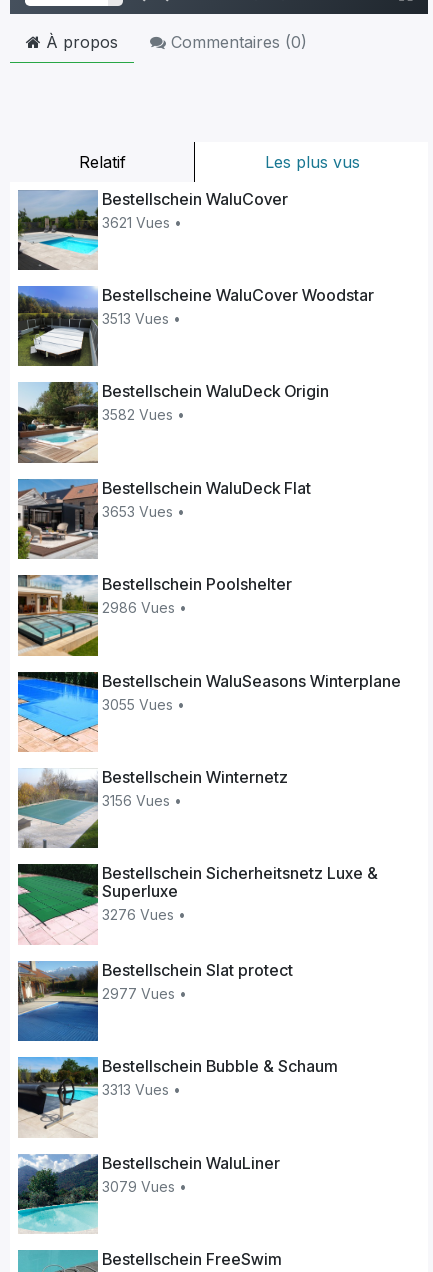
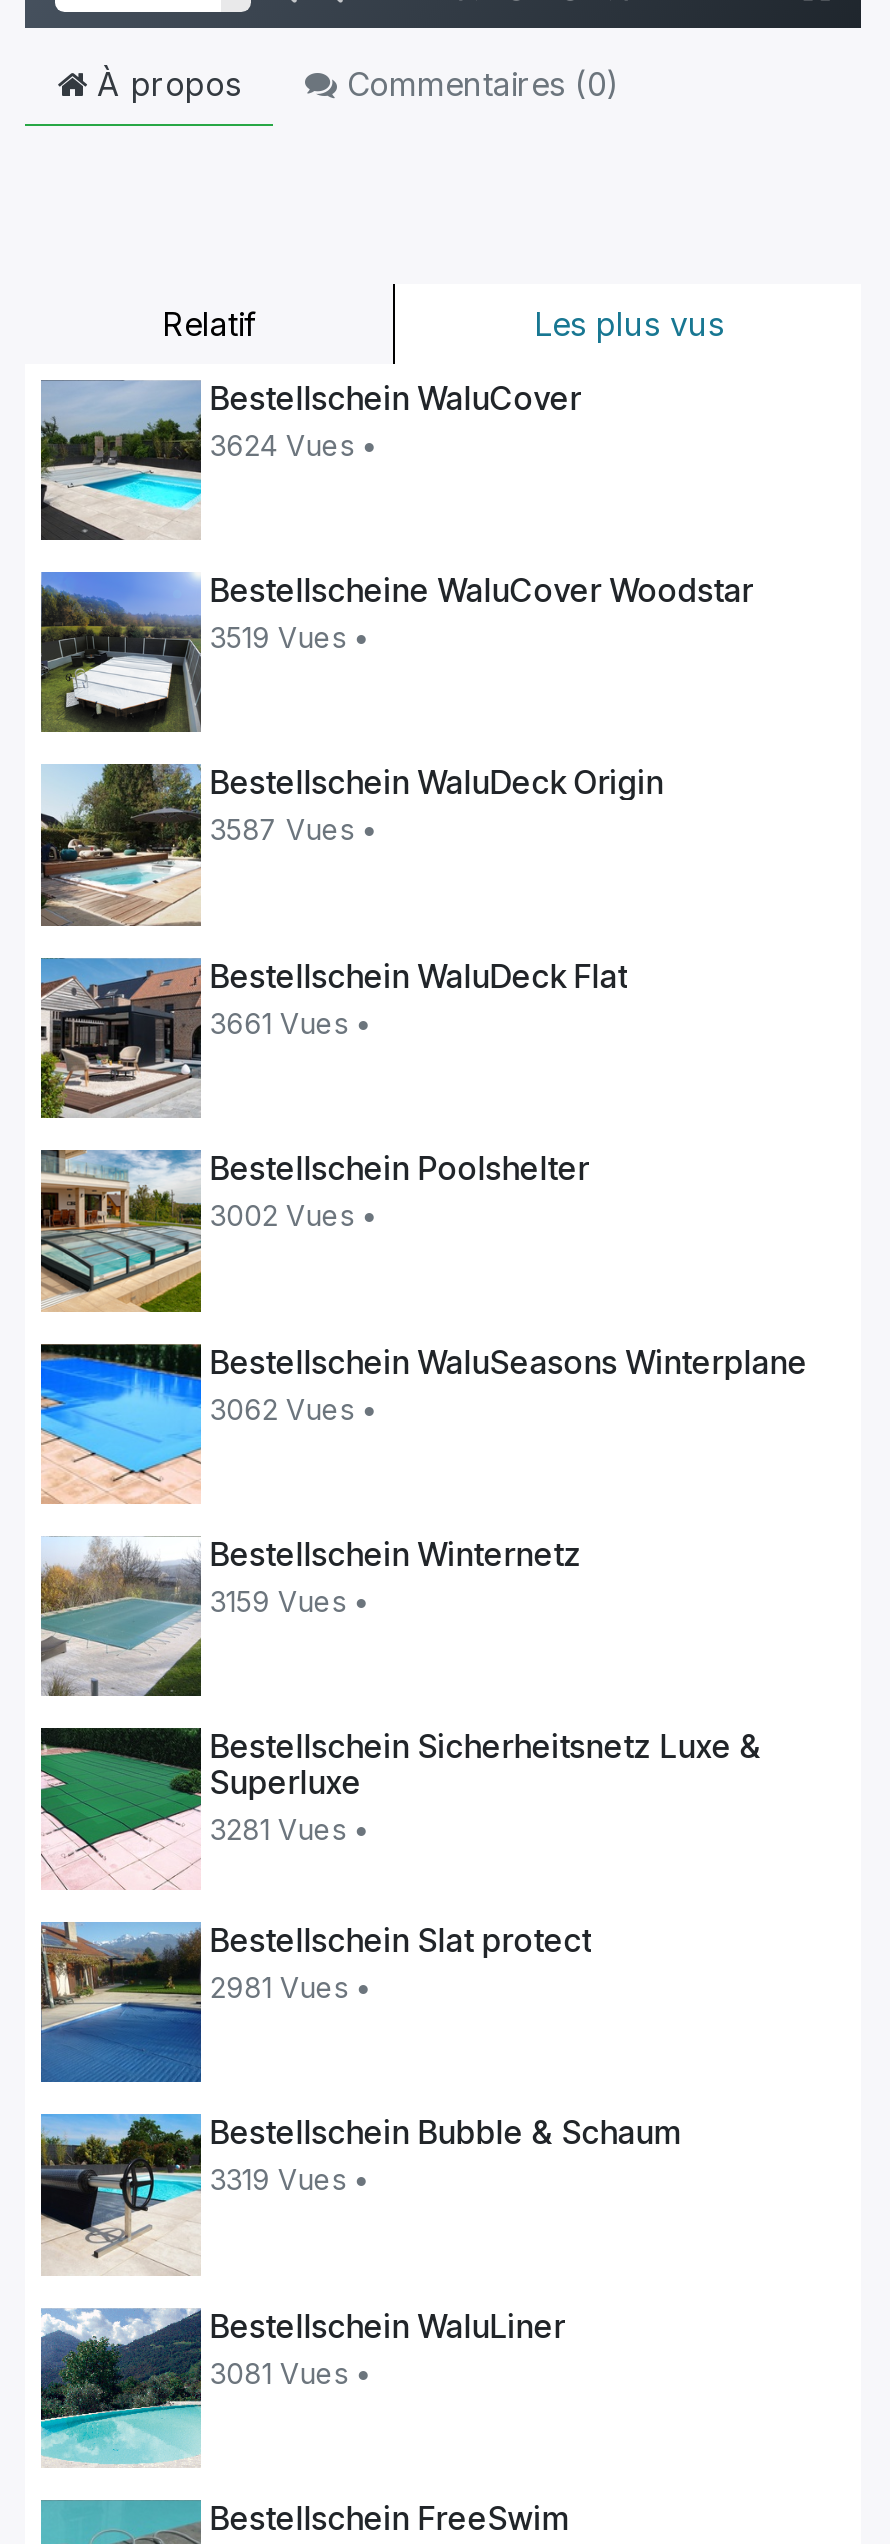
- 3621 Vues •
+ 3624 Vues •

- 3513 Vues •
+ 3519 Vues •

- 3582 Vues •
+ 3587 Vues •

- 3653 Vues •
+ 3661 Vues •

- 2986 Vues •
+ 3002 Vues •

- 3055 Vues •
+ 3062 Vues •

- 3156 Vues •
+ 3159 Vues •

- 3276 Vues •
+ 3281 Vues •

- 2977 Vues •
+ 2981 Vues •

- 3313 Vues •
+ 3319 Vues •

- 3079 Vues •
+ 3081 Vues •
